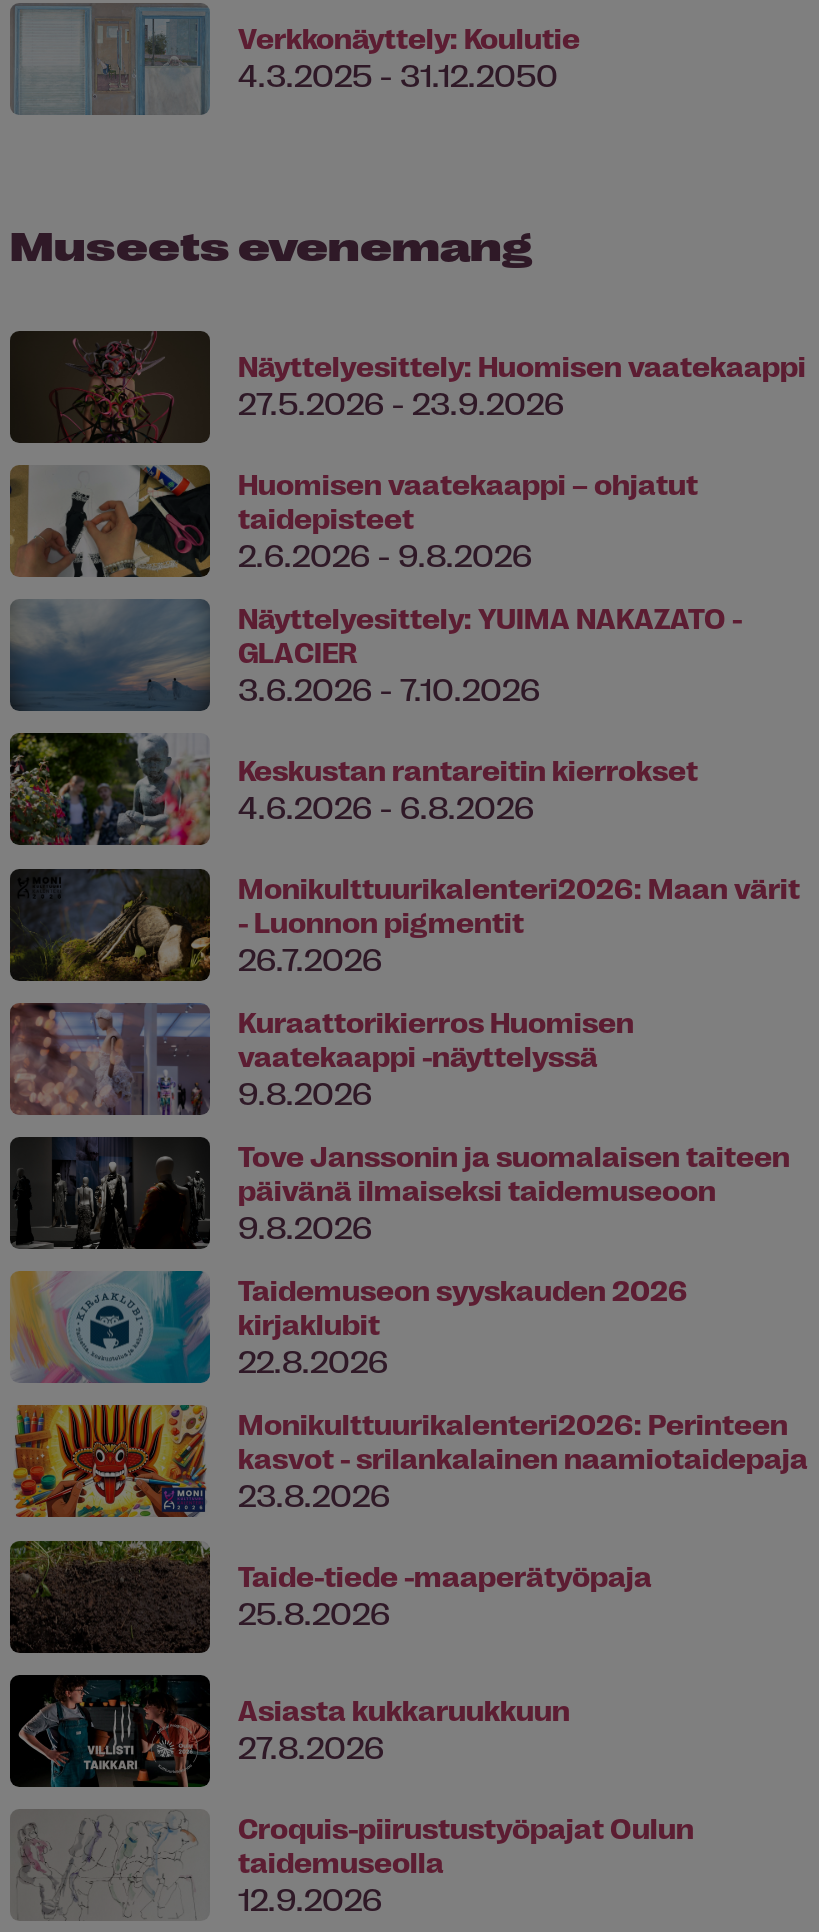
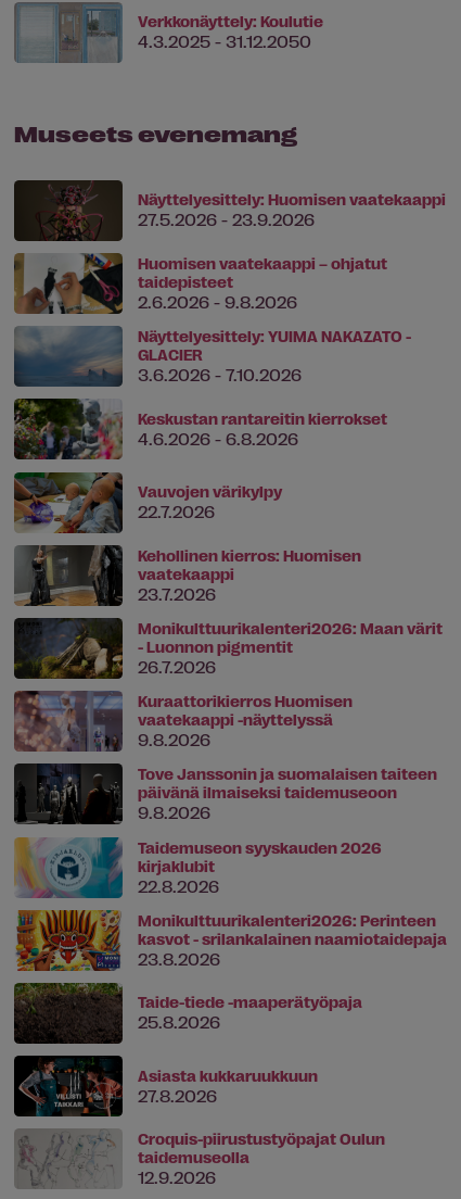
+ [image]
+ Vauvojen värikylpy
+ 22.7.2026
+ Kehollinen kierros: Huomisen
+ vaatekaappi
+ 23.7.2026

+ [image]
